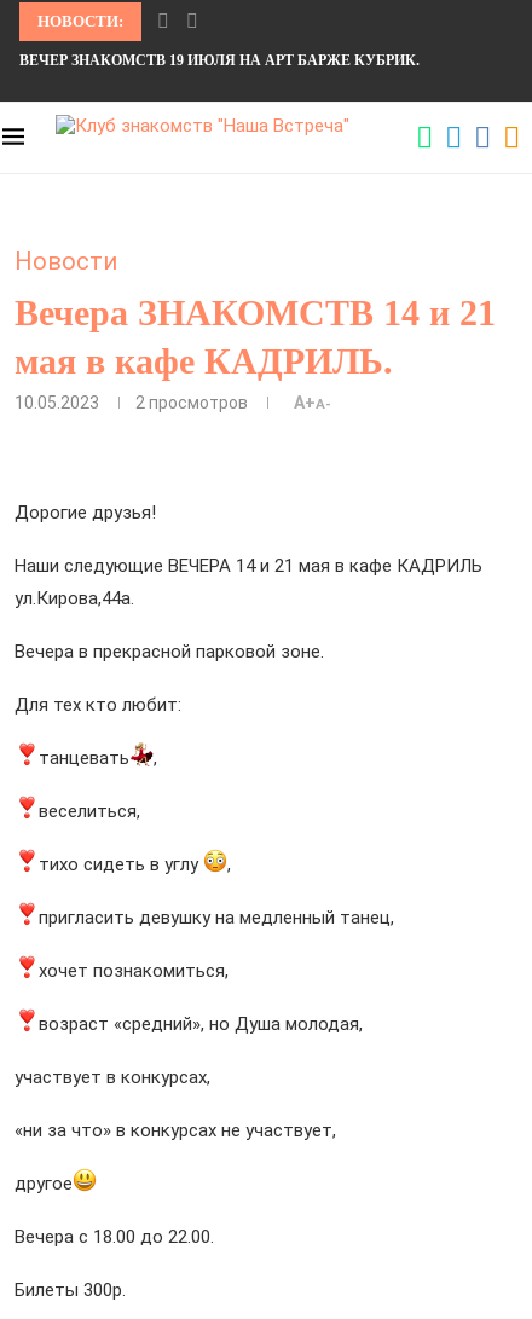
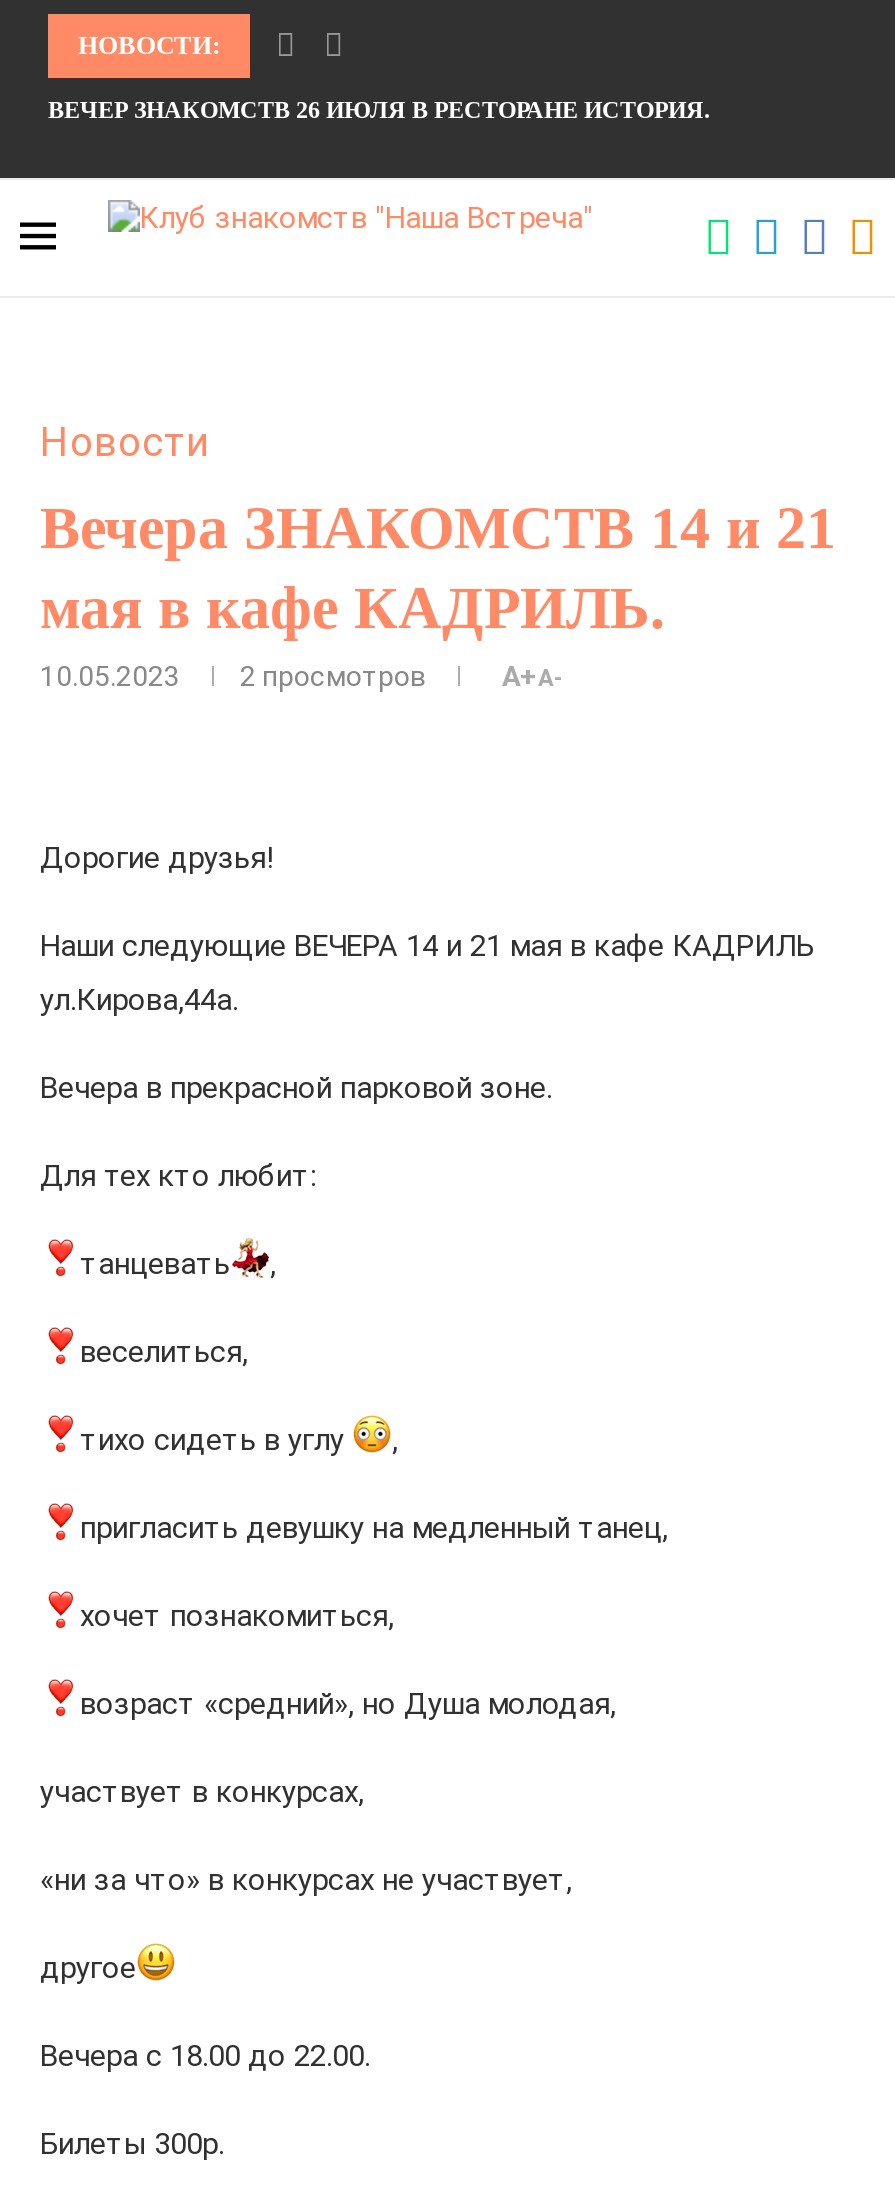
- ВЕЧЕР ЗНАКОМСТВ 19 ИЮЛЯ НА АРТ БАРЖЕ КУБРИК.
+ ВЕЧЕР ЗНАКОМСТВ 26 ИЮЛЯ В РЕСТОРАНЕ ИСТОРИЯ.
